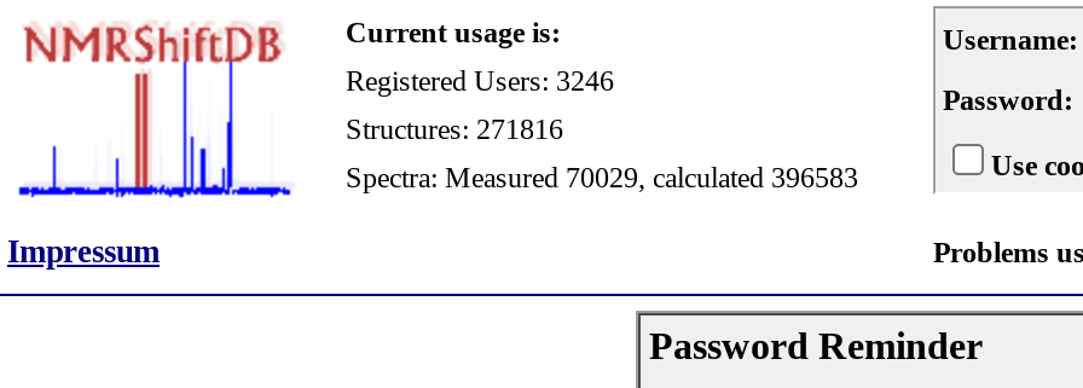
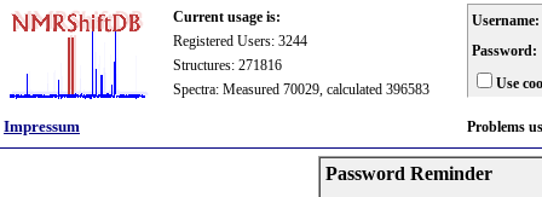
- Registered Users: 3246
+ Registered Users: 3244
